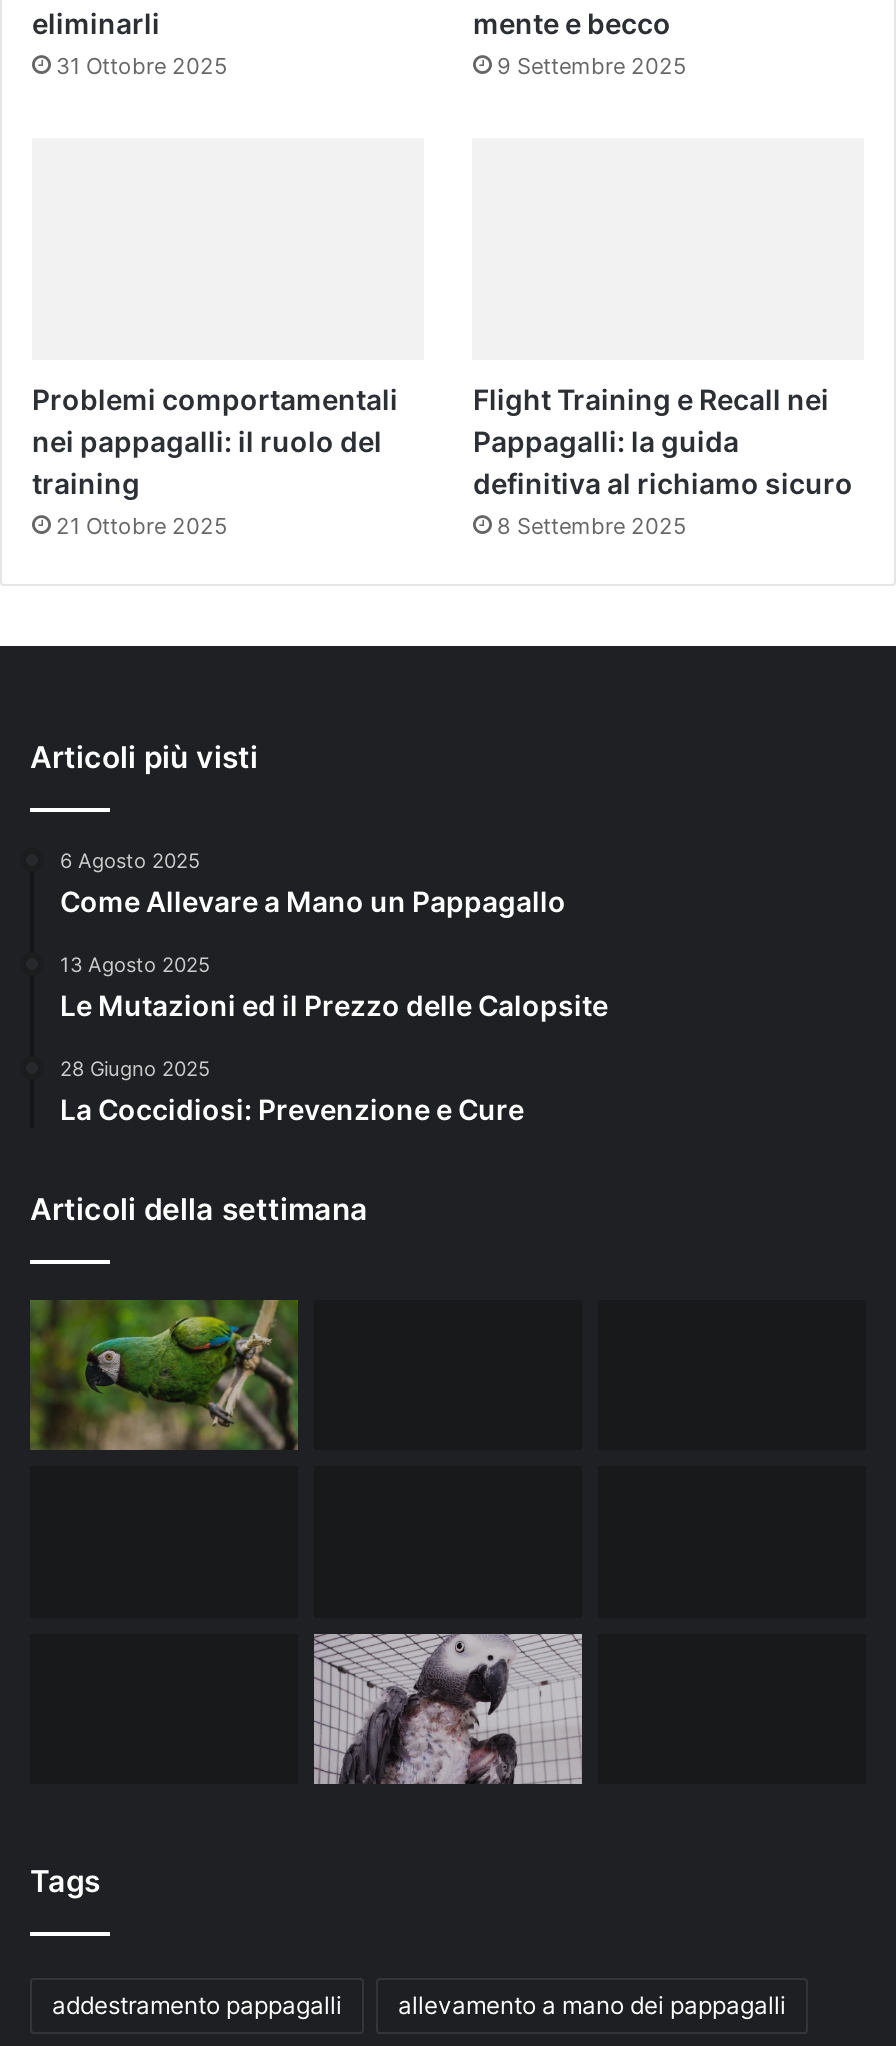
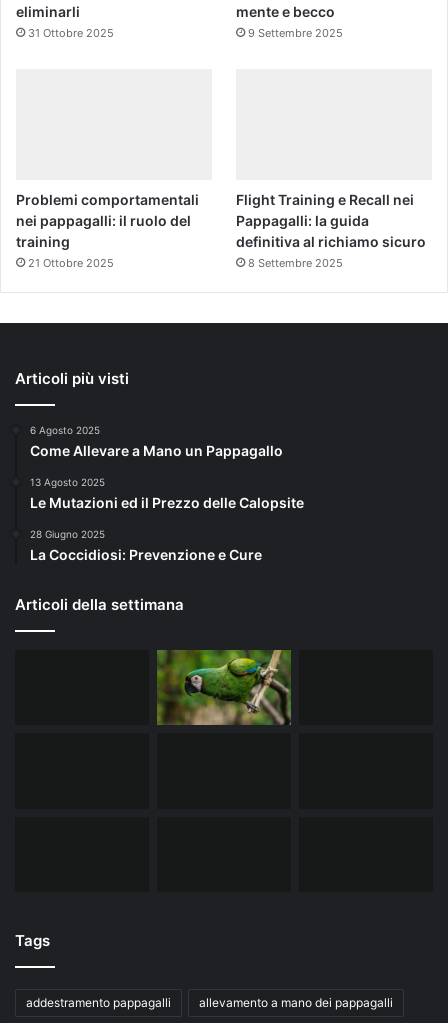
+ [image]

- [image]

- [image]
